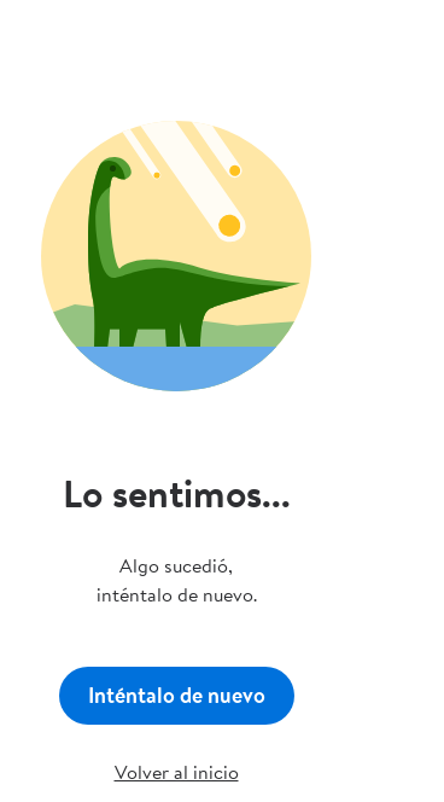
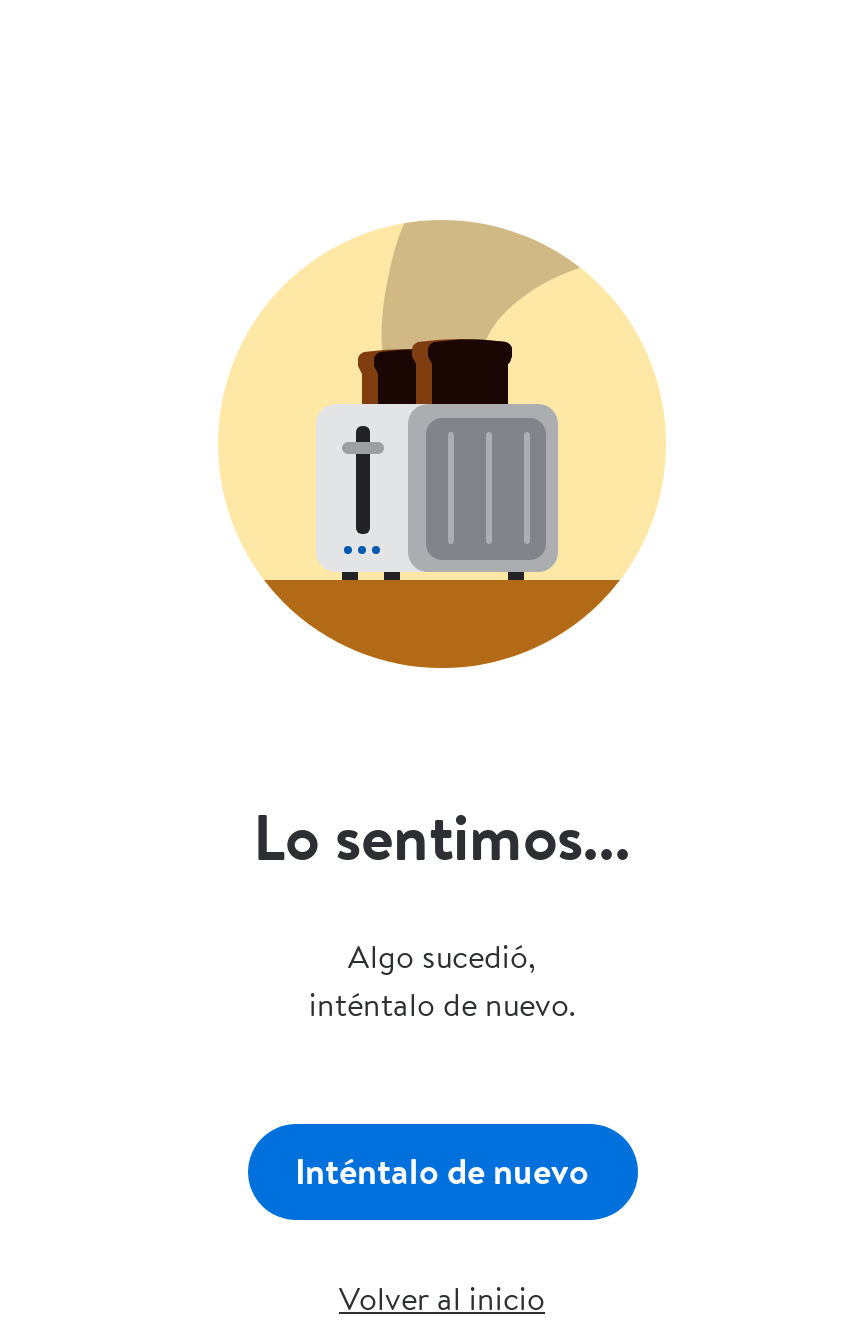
- [image]
+ [image]
